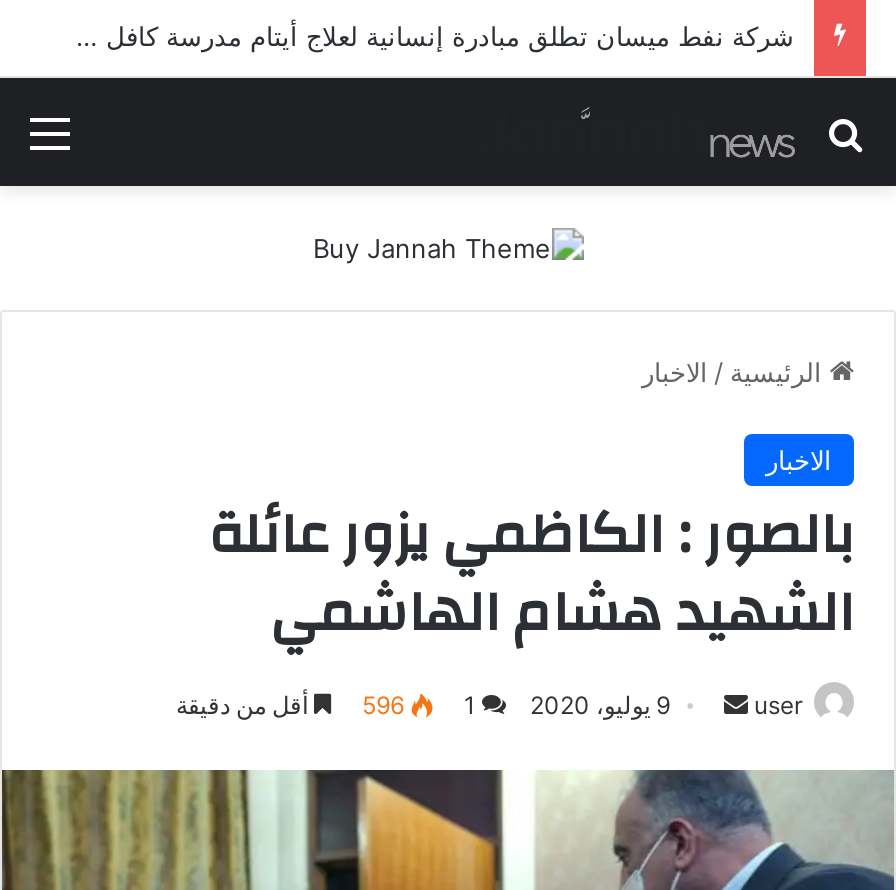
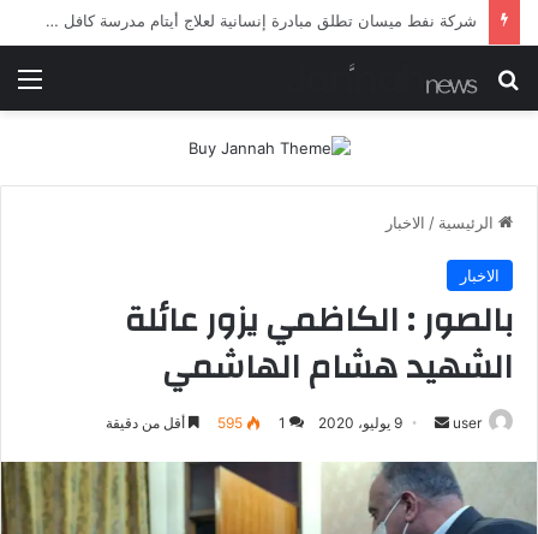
- 596
+ 595
